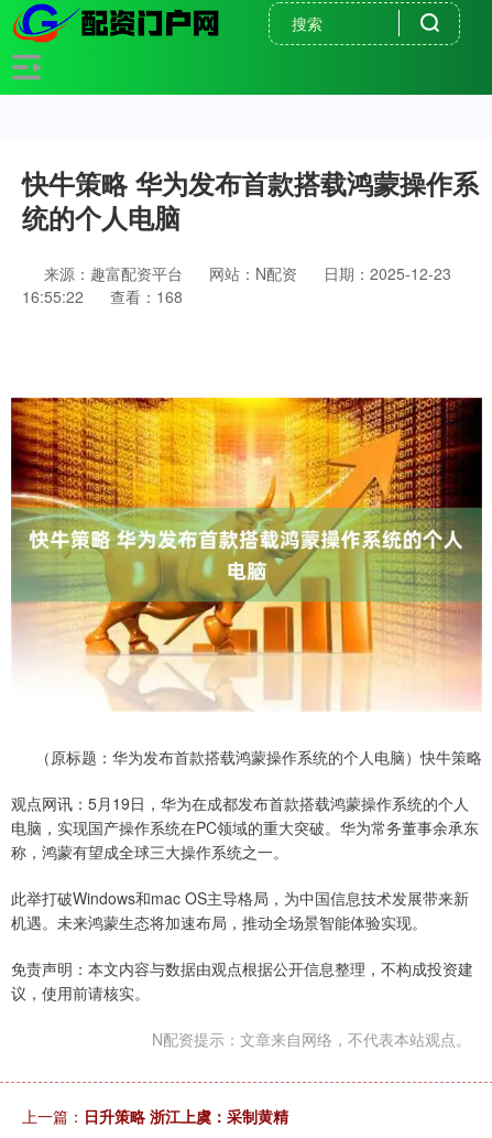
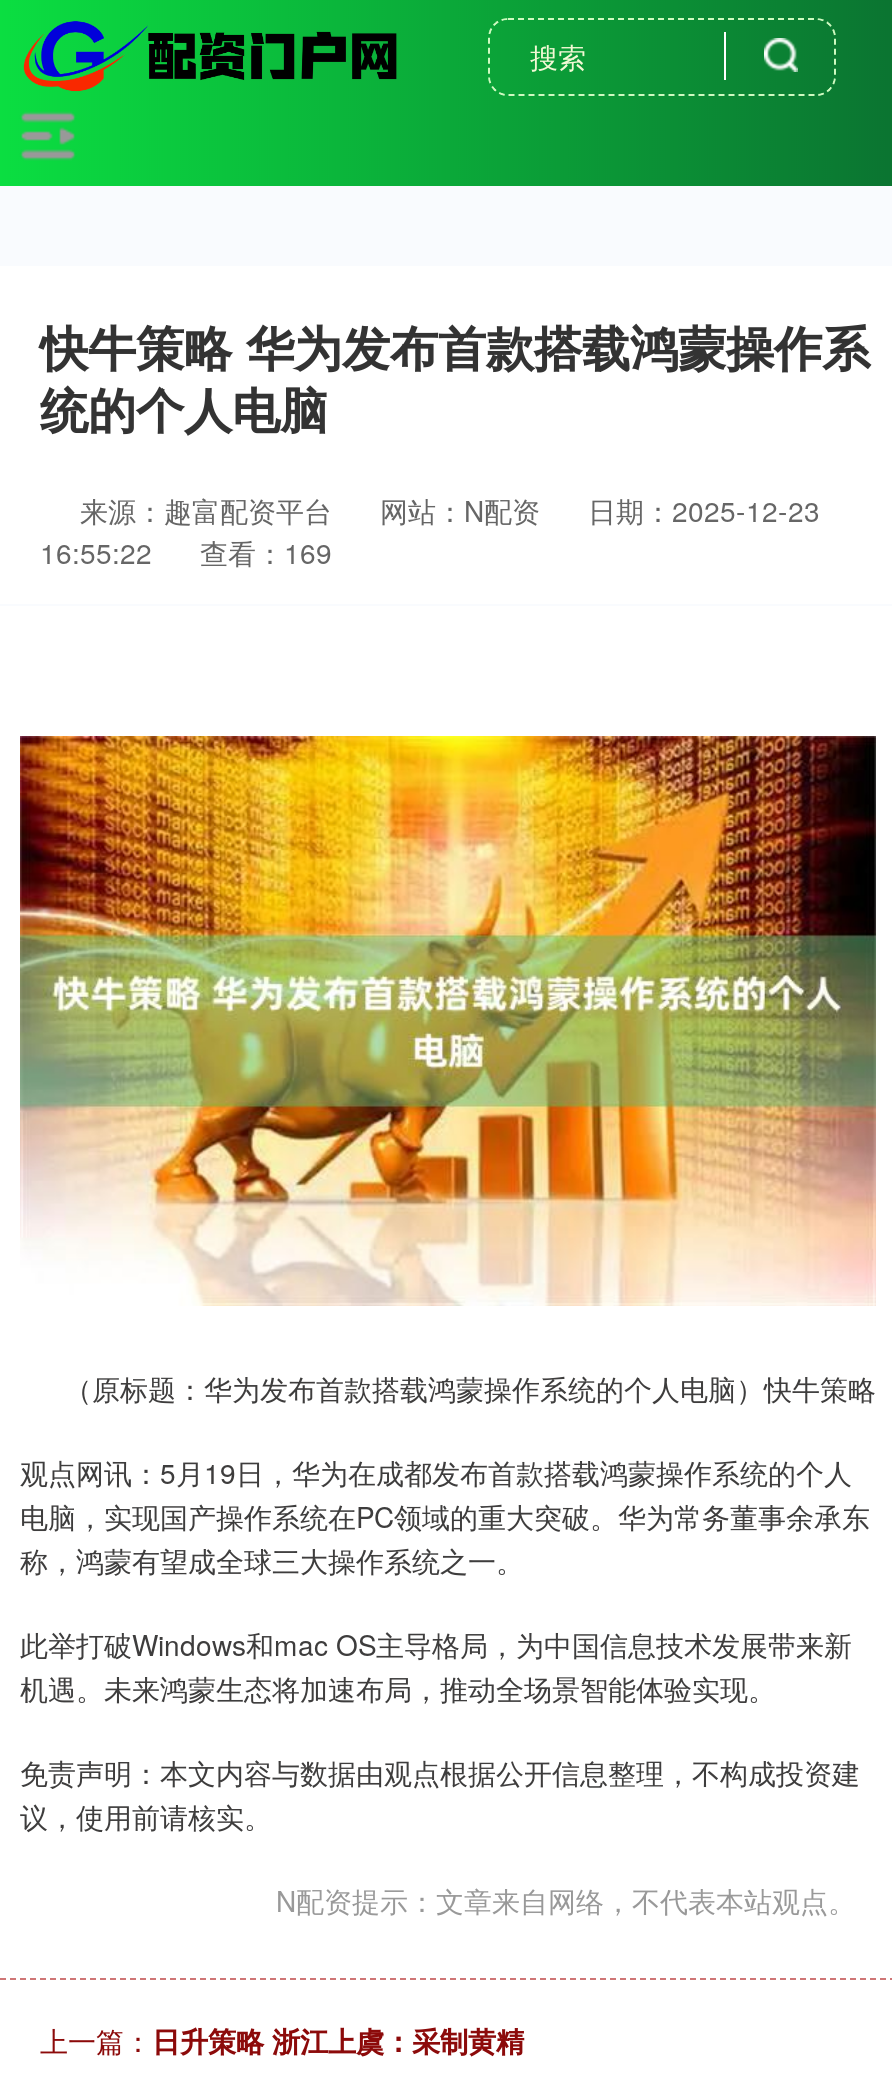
- 16:55:22 查看：168
+ 16:55:22 查看：169
